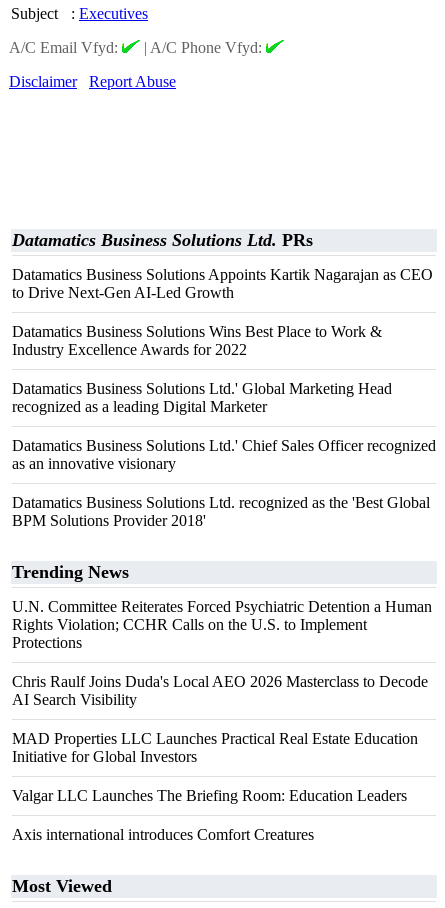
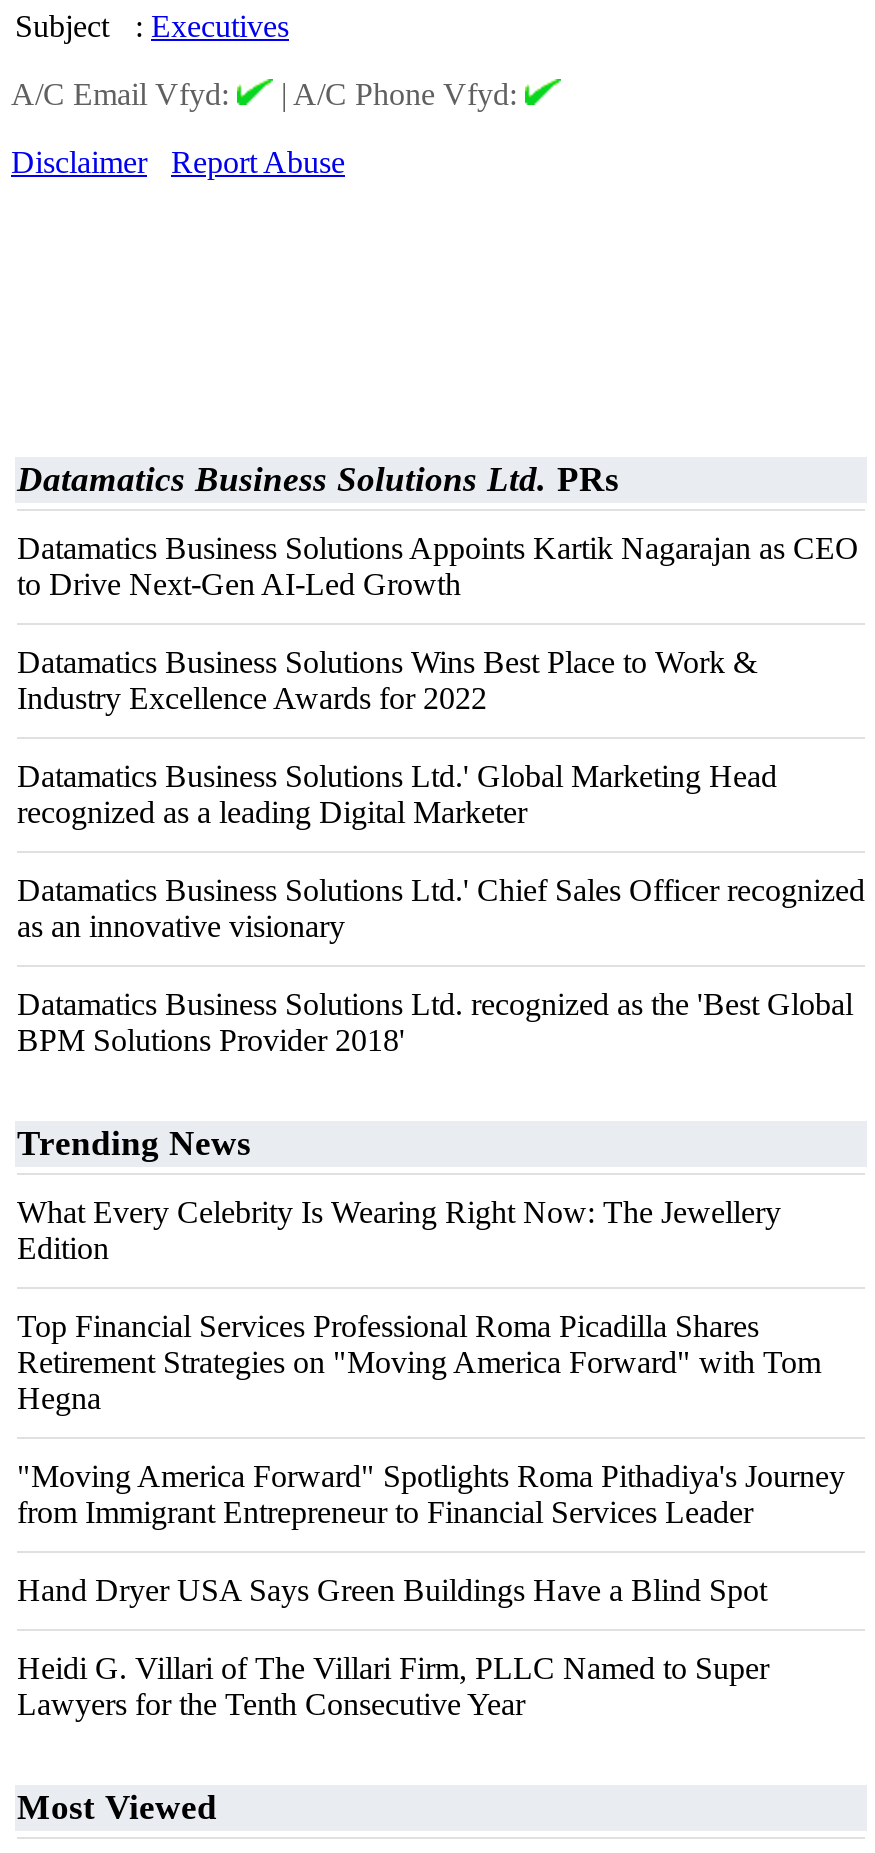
- U.N. Committee Reiterates Forced Psychiatric Detention a Human
- Rights Violation; CCHR Calls on the U.S. to Implement
- Protections
+ What Every Celebrity Is Wearing Right Now: The Jewellery
+ Edition

- Chris Raulf Joins Duda's Local AEO 2026 Masterclass to Decode
- AI Search Visibility
+ Top Financial Services Professional Roma Picadilla Shares
+ Retirement Strategies on "Moving America Forward" with Tom
+ Hegna

- MAD Properties LLC Launches Practical Real Estate Education
- Initiative for Global Investors
+ "Moving America Forward" Spotlights Roma Pithadiya's Journey
+ from Immigrant Entrepreneur to Financial Services Leader

- Valgar LLC Launches The Briefing Room: Education Leaders
+ Hand Dryer USA Says Green Buildings Have a Blind Spot

- Axis international introduces Comfort Creatures
+ Heidi G. Villari of The Villari Firm, PLLC Named to Super
+ Lawyers for the Tenth Consecutive Year
